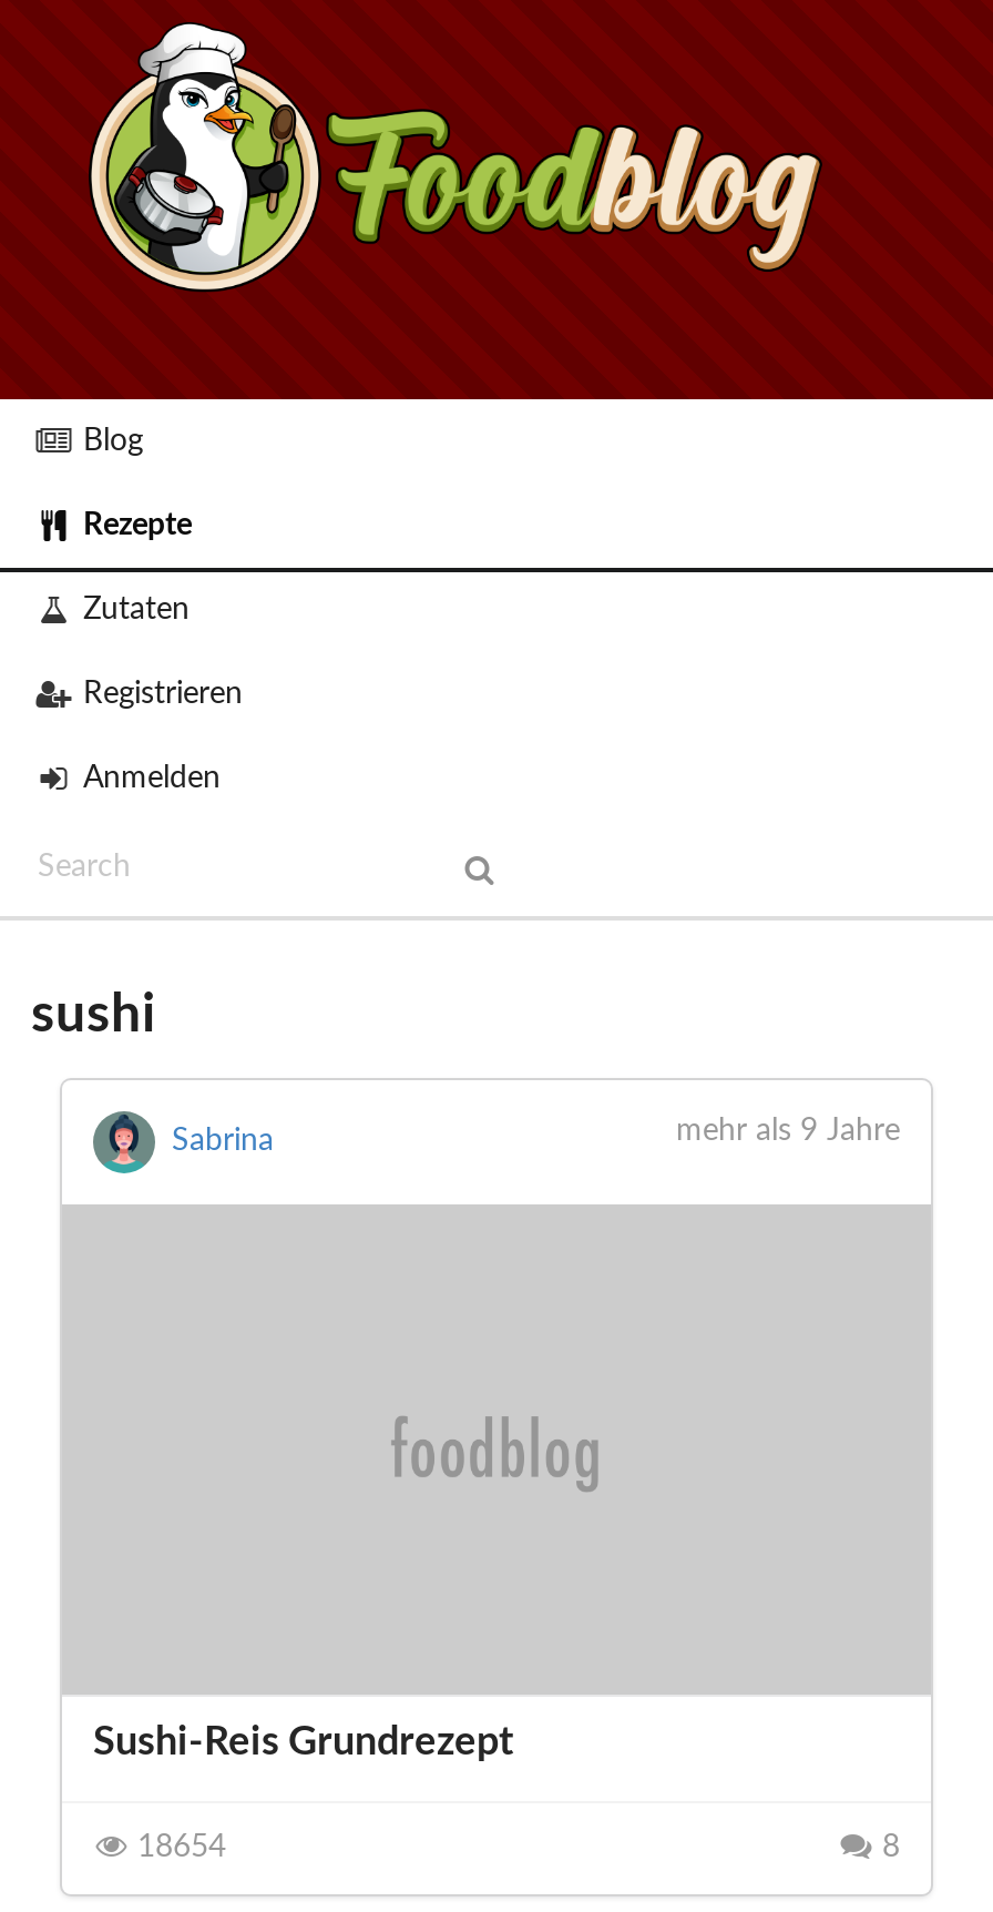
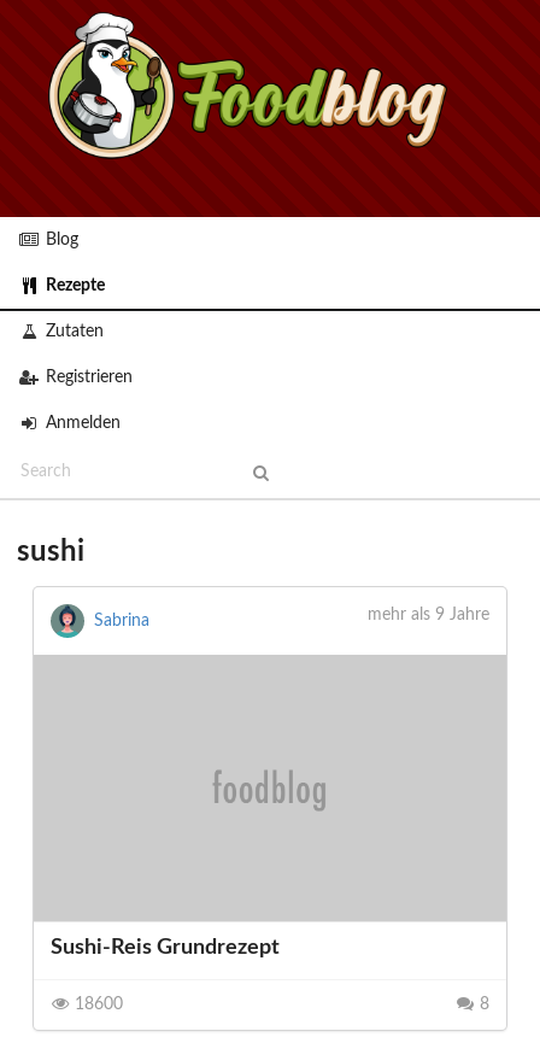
- 18654
+ 18600
